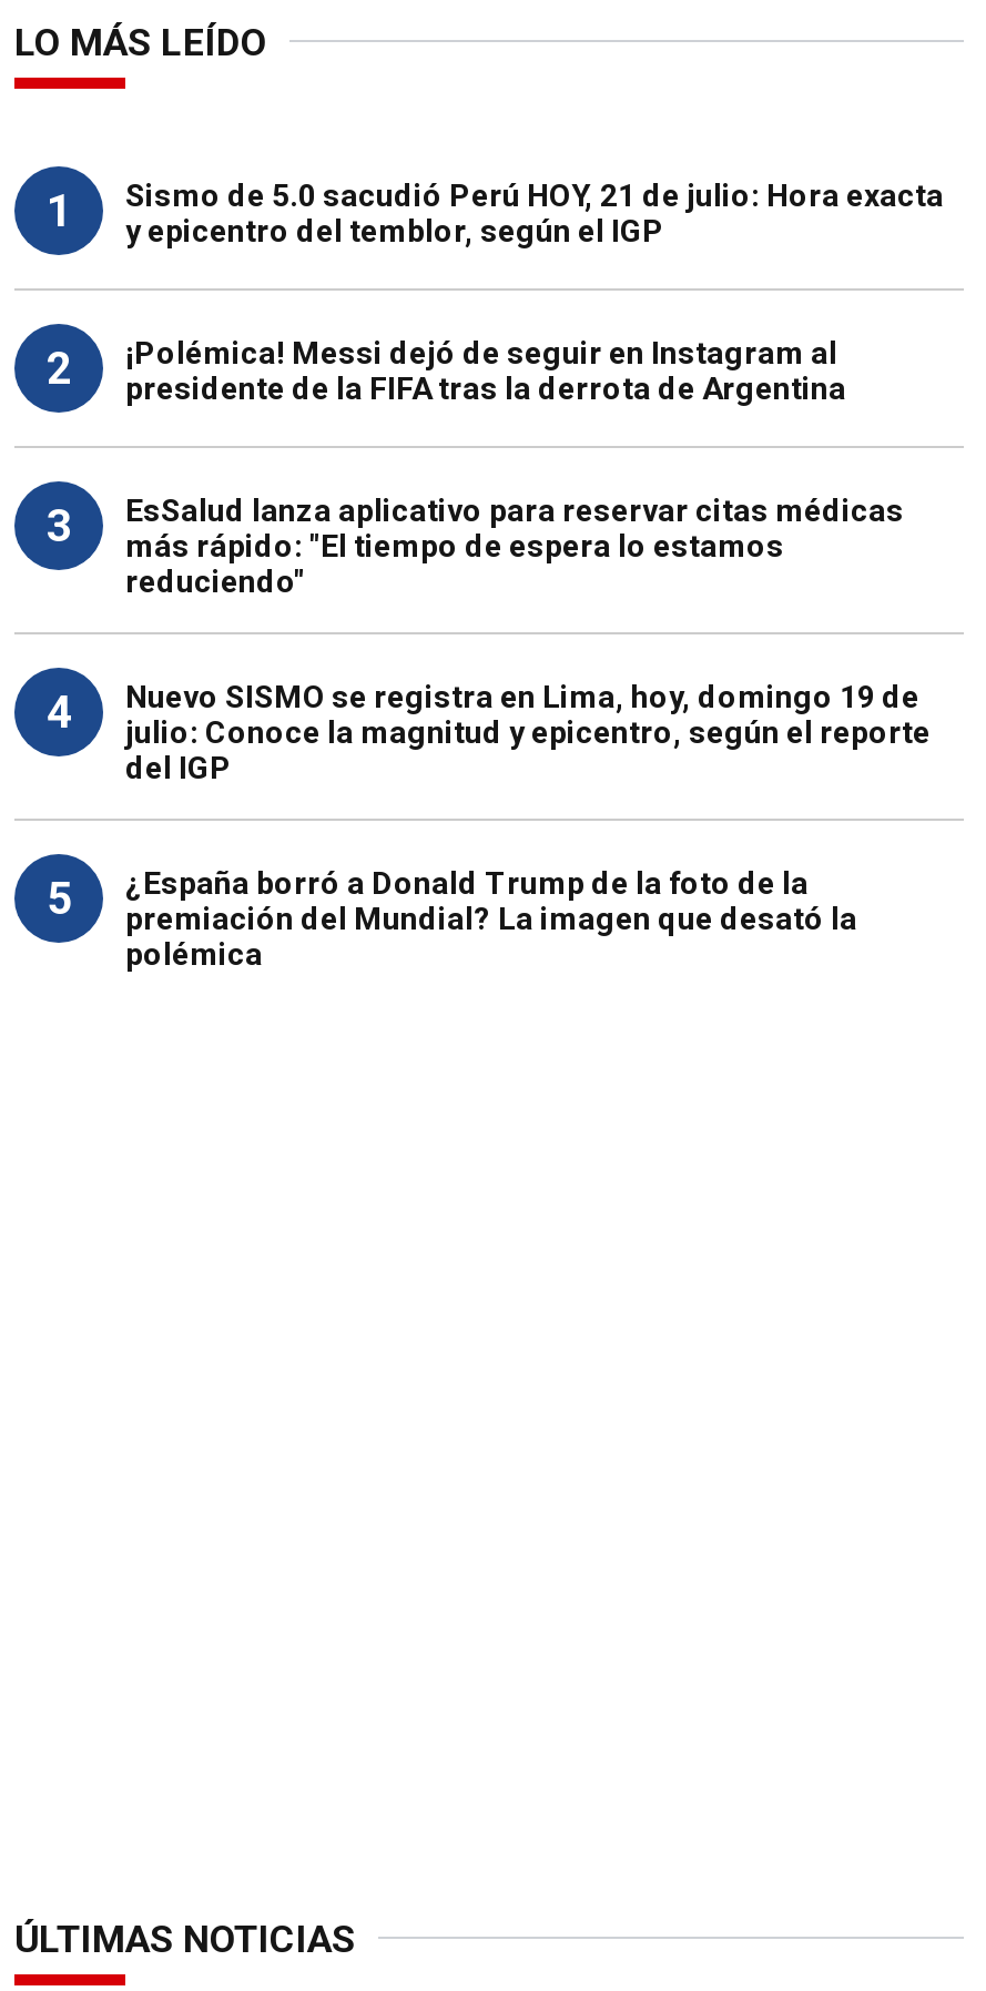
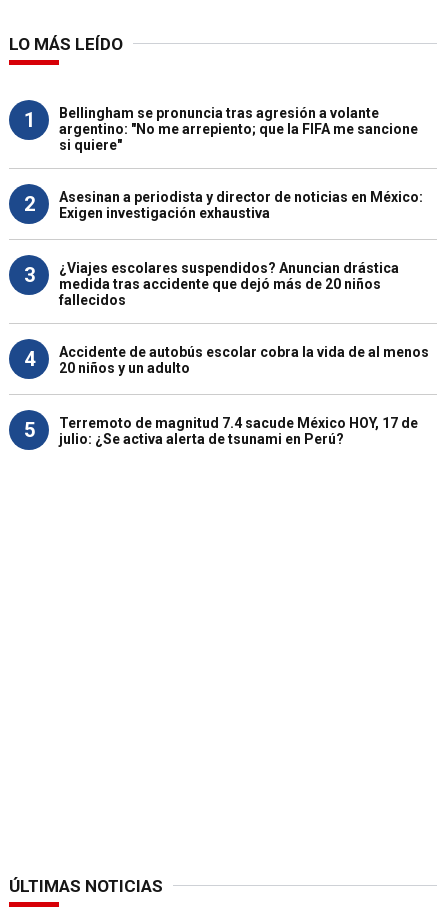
- Sismo de 5.0 sacudió Perú HOY, 21 de julio: Hora exacta
- y epicentro del temblor, según el IGP
+ Bellingham se pronuncia tras agresión a volante
+ argentino: "No me arrepiento; que la FIFA me sancione
+ si quiere"

- ¡Polémica! Messi dejó de seguir en Instagram al
- presidente de la FIFA tras la derrota de Argentina
+ Asesinan a periodista y director de noticias en México:
+ Exigen investigación exhaustiva

- EsSalud lanza aplicativo para reservar citas médicas
- más rápido: "El tiempo de espera lo estamos
- reduciendo"
+ ¿Viajes escolares suspendidos? Anuncian drástica
+ medida tras accidente que dejó más de 20 niños
+ fallecidos

- Nuevo SISMO se registra en Lima, hoy, domingo 19 de
- julio: Conoce la magnitud y epicentro, según el reporte
- del IGP
+ Accidente de autobús escolar cobra la vida de al menos
+ 20 niños y un adulto

- ¿España borró a Donald Trump de la foto de la
- premiación del Mundial? La imagen que desató la
- polémica
+ Terremoto de magnitud 7.4 sacude México HOY, 17 de
+ julio: ¿Se activa alerta de tsunami en Perú?
